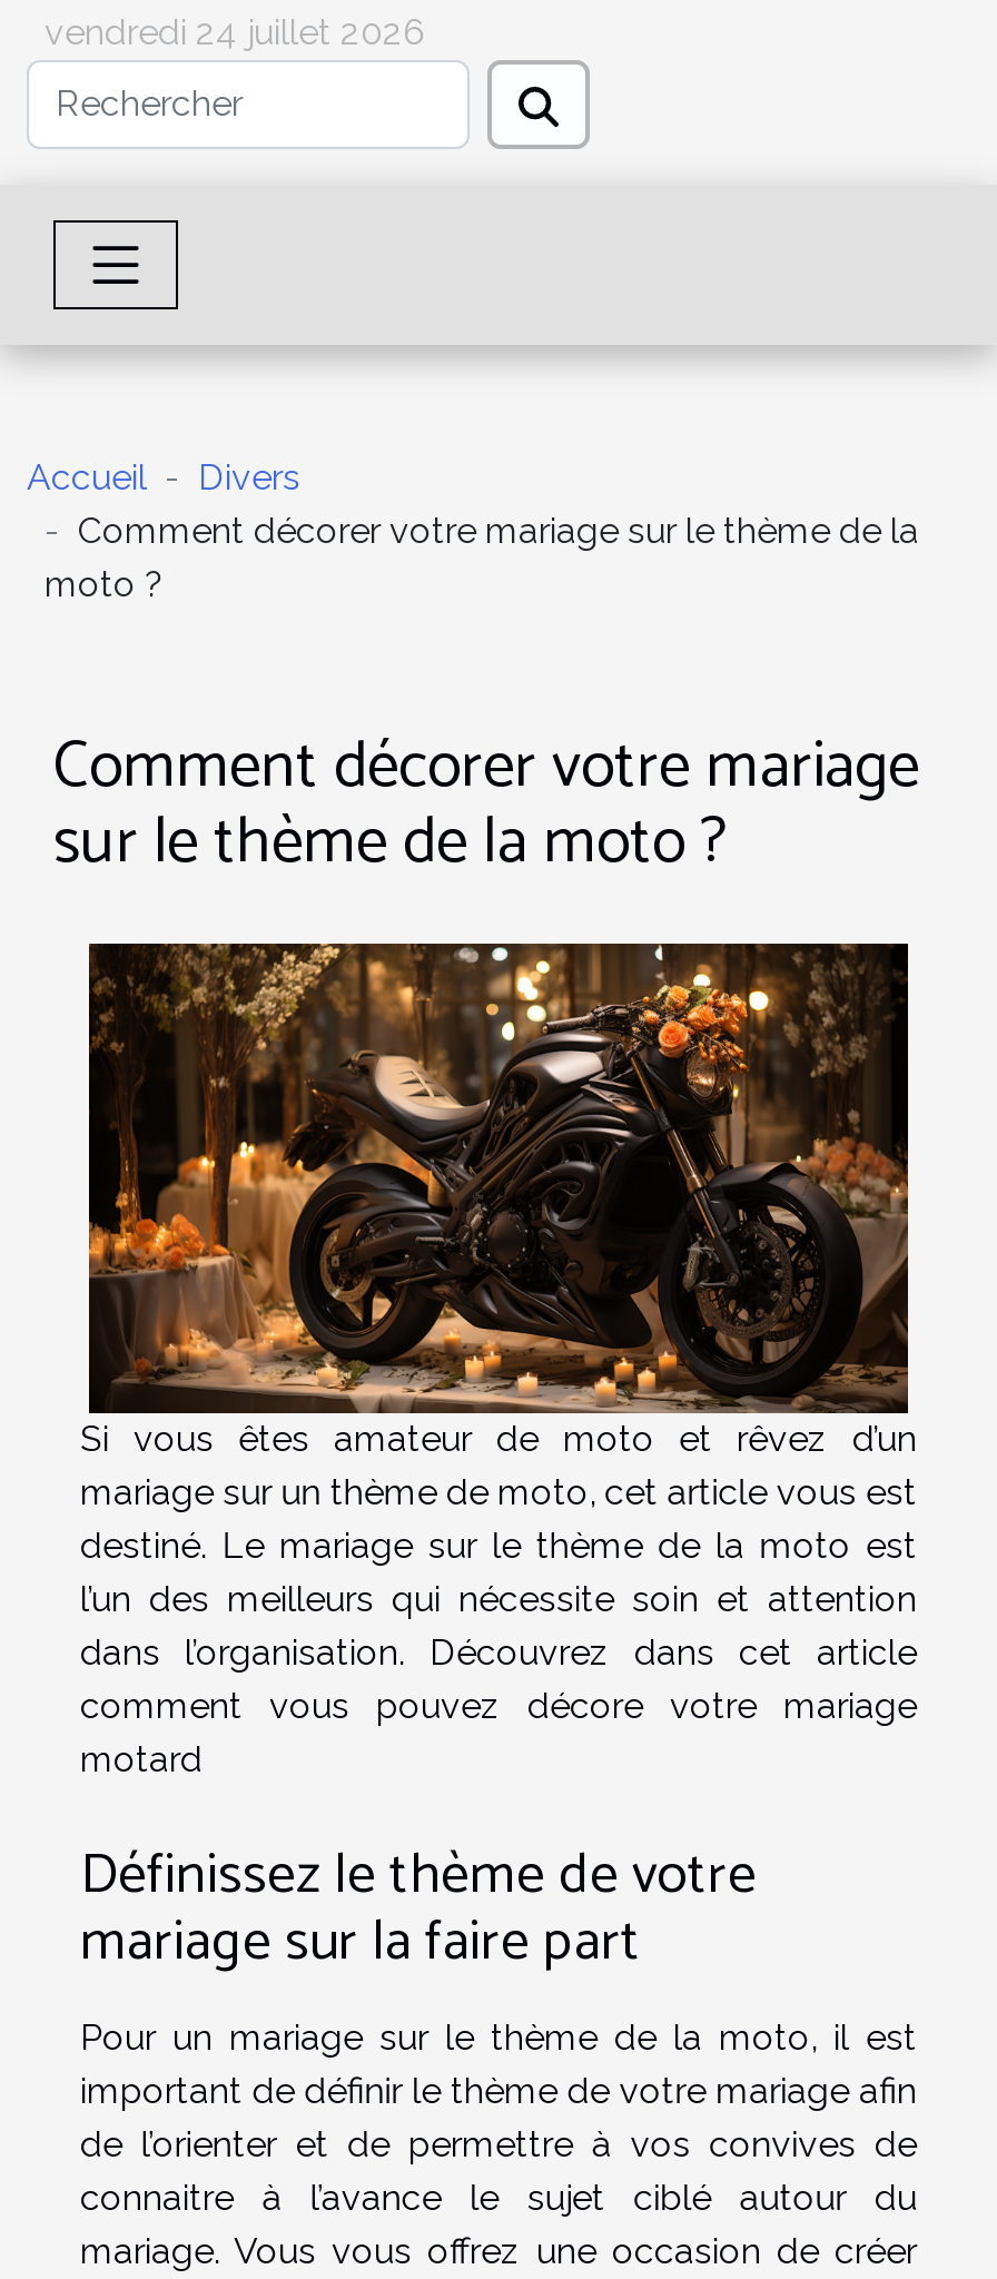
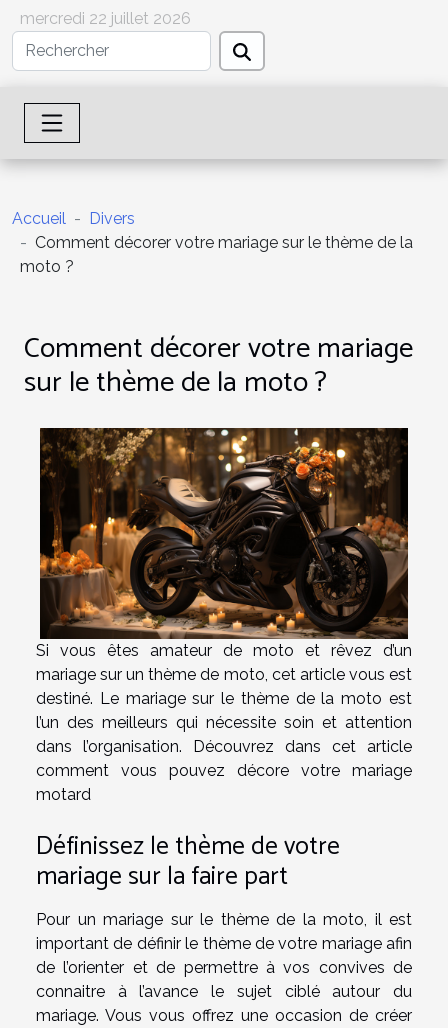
- vendredi 24 juillet 2026
+ mercredi 22 juillet 2026
